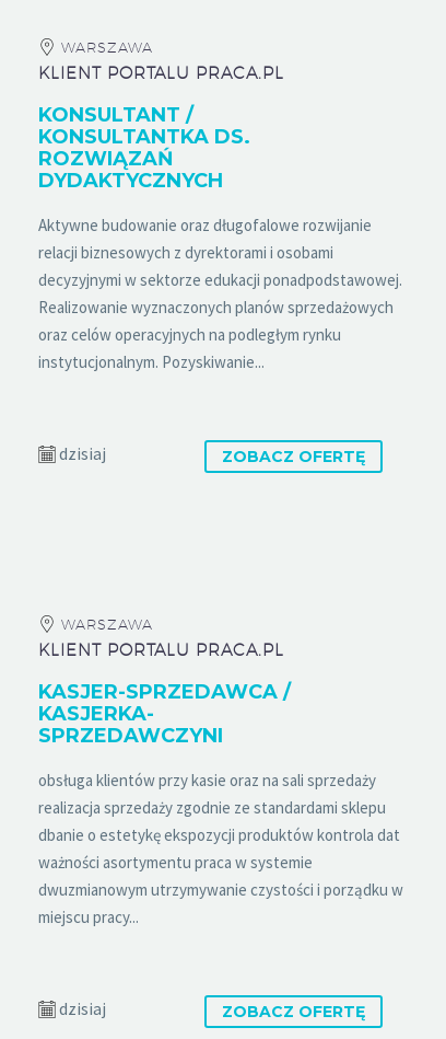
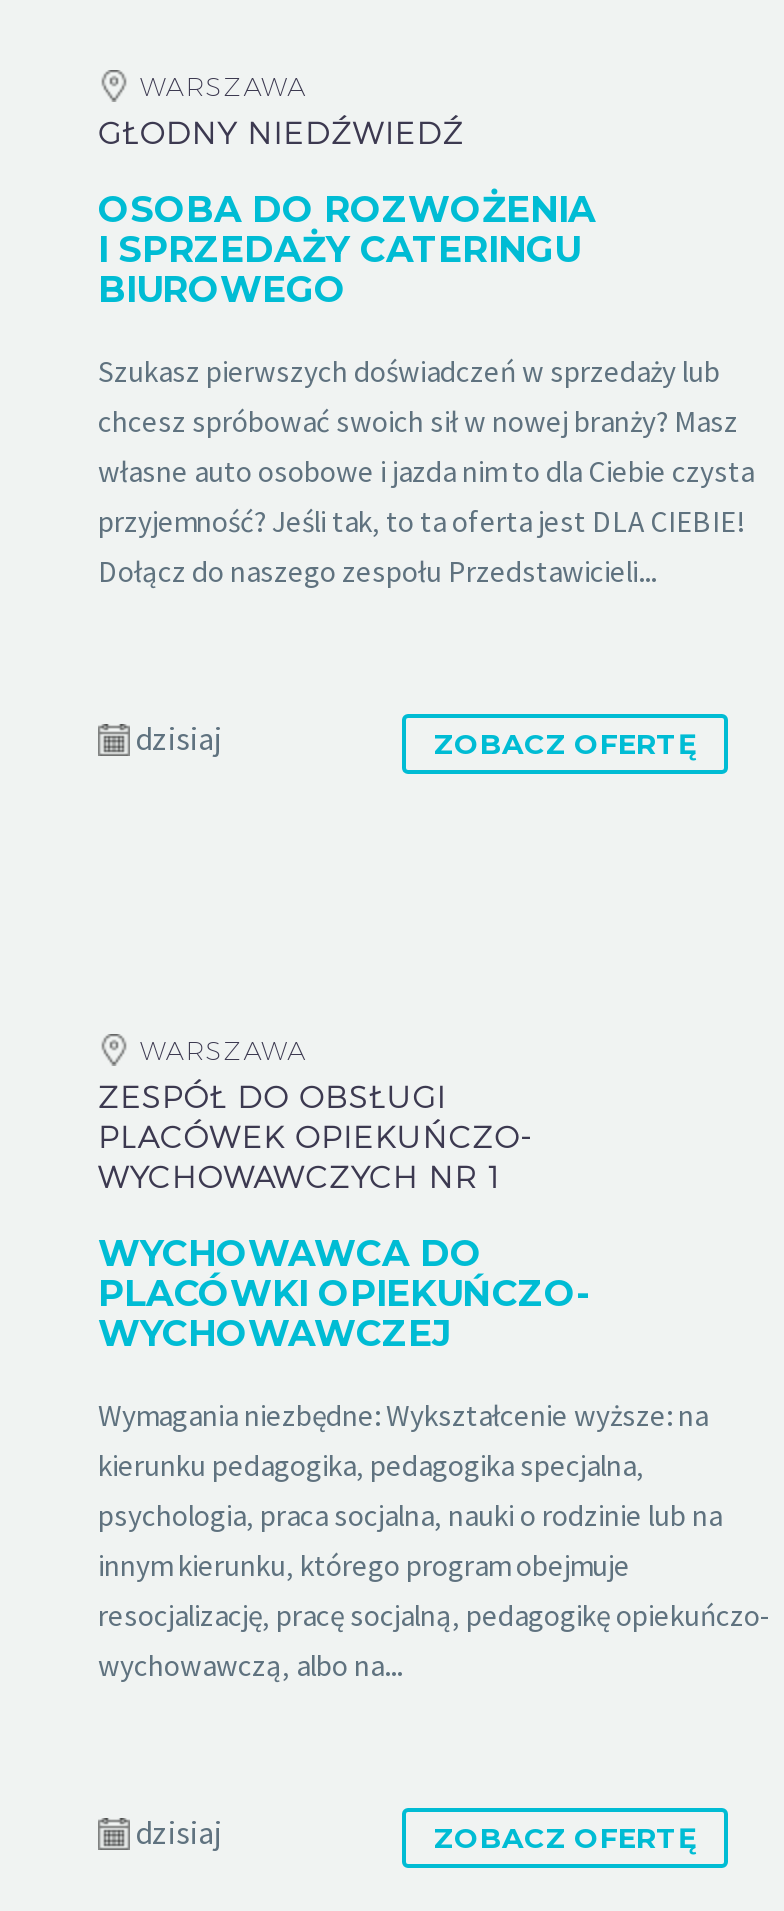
- KLIENT PORTALU PRACA.PL
+ GŁODNY NIEDŹWIEDŹ

- KONSULTANT /
- KONSULTANTKA DS.
- ROZWIĄZAŃ
- DYDAKTYCZNYCH
+ OSOBA DO ROZWOŻENIA
+ I SPRZEDAŻY CATERINGU
+ BIUROWEGO

- Aktywne budowanie oraz długofalowe rozwijanie
- relacji biznesowych z dyrektorami i osobami
- decyzyjnymi w sektorze edukacji ponadpodstawowej.
- Realizowanie wyznaczonych planów sprzedażowych
- oraz celów operacyjnych na podległym rynku
- instytucjonalnym. Pozyskiwanie...
+ Szukasz pierwszych doświadczeń w sprzedaży lub
+ chcesz spróbować swoich sił w nowej branży? Masz
+ własne auto osobowe i jazda nim to dla Ciebie czysta
+ przyjemność? Jeśli tak, to ta oferta jest DLA CIEBIE!
+ Dołącz do naszego zespołu Przedstawicieli...

moved up: ZOBACZ OFERTĘ | dzisiaj | WARSZAWA

- KLIENT PORTALU PRACA.PL
+ ZESPÓŁ DO OBSŁUGI
+ PLACÓWEK OPIEKUŃCZO-
+ WYCHOWAWCZYCH NR 1

- KASJER-SPRZEDAWCA /
- KASJERKA-
- SPRZEDAWCZYNI
+ WYCHOWAWCA DO
+ PLACÓWKI OPIEKUŃCZO-
+ WYCHOWAWCZEJ

- obsługa klientów przy kasie oraz na sali sprzedaży
- realizacja sprzedaży zgodnie ze standardami sklepu
- dbanie o estetykę ekspozycji produktów kontrola dat
- ważności asortymentu praca w systemie
- dwuzmianowym utrzymywanie czystości i porządku w
- miejscu pracy...
+ Wymagania niezbędne: Wykształcenie wyższe: na
+ kierunku pedagogika, pedagogika specjalna,
+ psychologia, praca socjalna, nauki o rodzinie lub na
+ innym kierunku, którego program obejmuje
+ resocjalizację, pracę socjalną, pedagogikę opiekuńczo-
+ wychowawczą, albo na...
